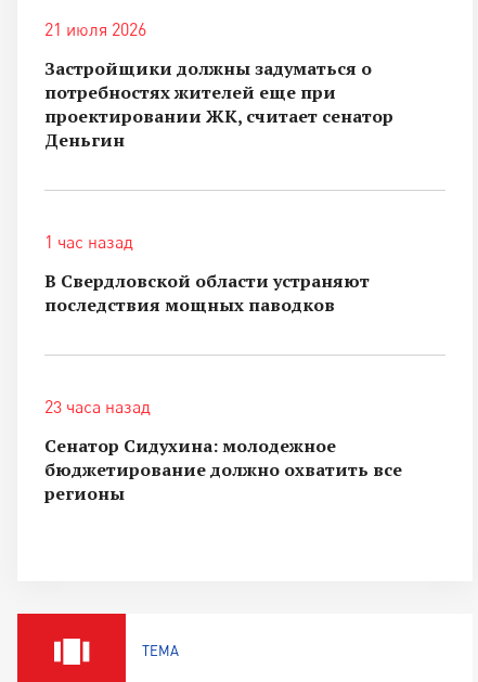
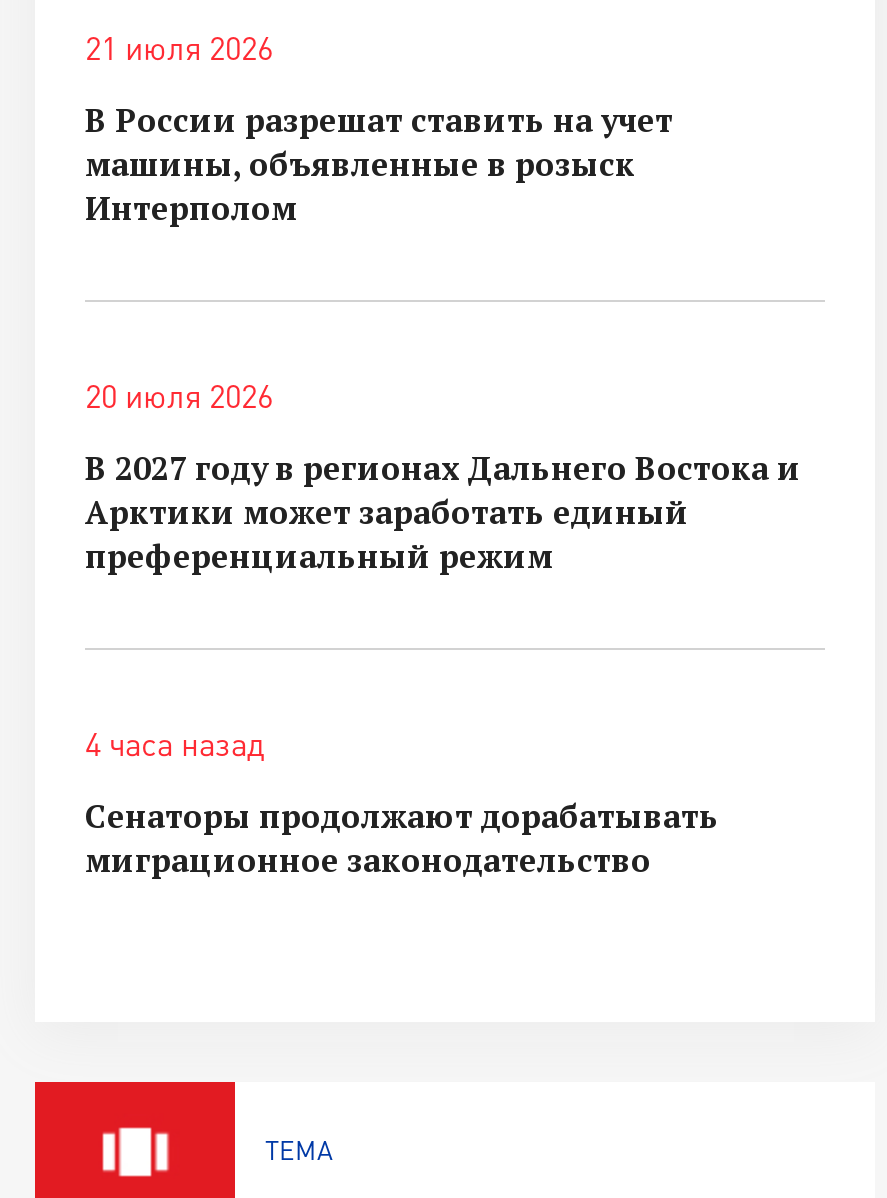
- Застройщики должны задуматься о
- потребностях жителей еще при
- проектировании ЖК, считает сенатор
- Деньгин
+ В России разрешат ставить на учет
+ машины, объявленные в розыск
+ Интерполом

- 1 час назад
+ 20 июля 2026

- В Свердловской области устраняют
- последствия мощных паводков
+ В 2027 году в регионах Дальнего Востока и
+ Арктики может заработать единый
+ преференциальный режим

- 23 часа назад
+ 4 часа назад

- Сенатор Сидухина: молодежное
- бюджетирование должно охватить все
- регионы
+ Сенаторы продолжают дорабатывать
+ миграционное законодательство
